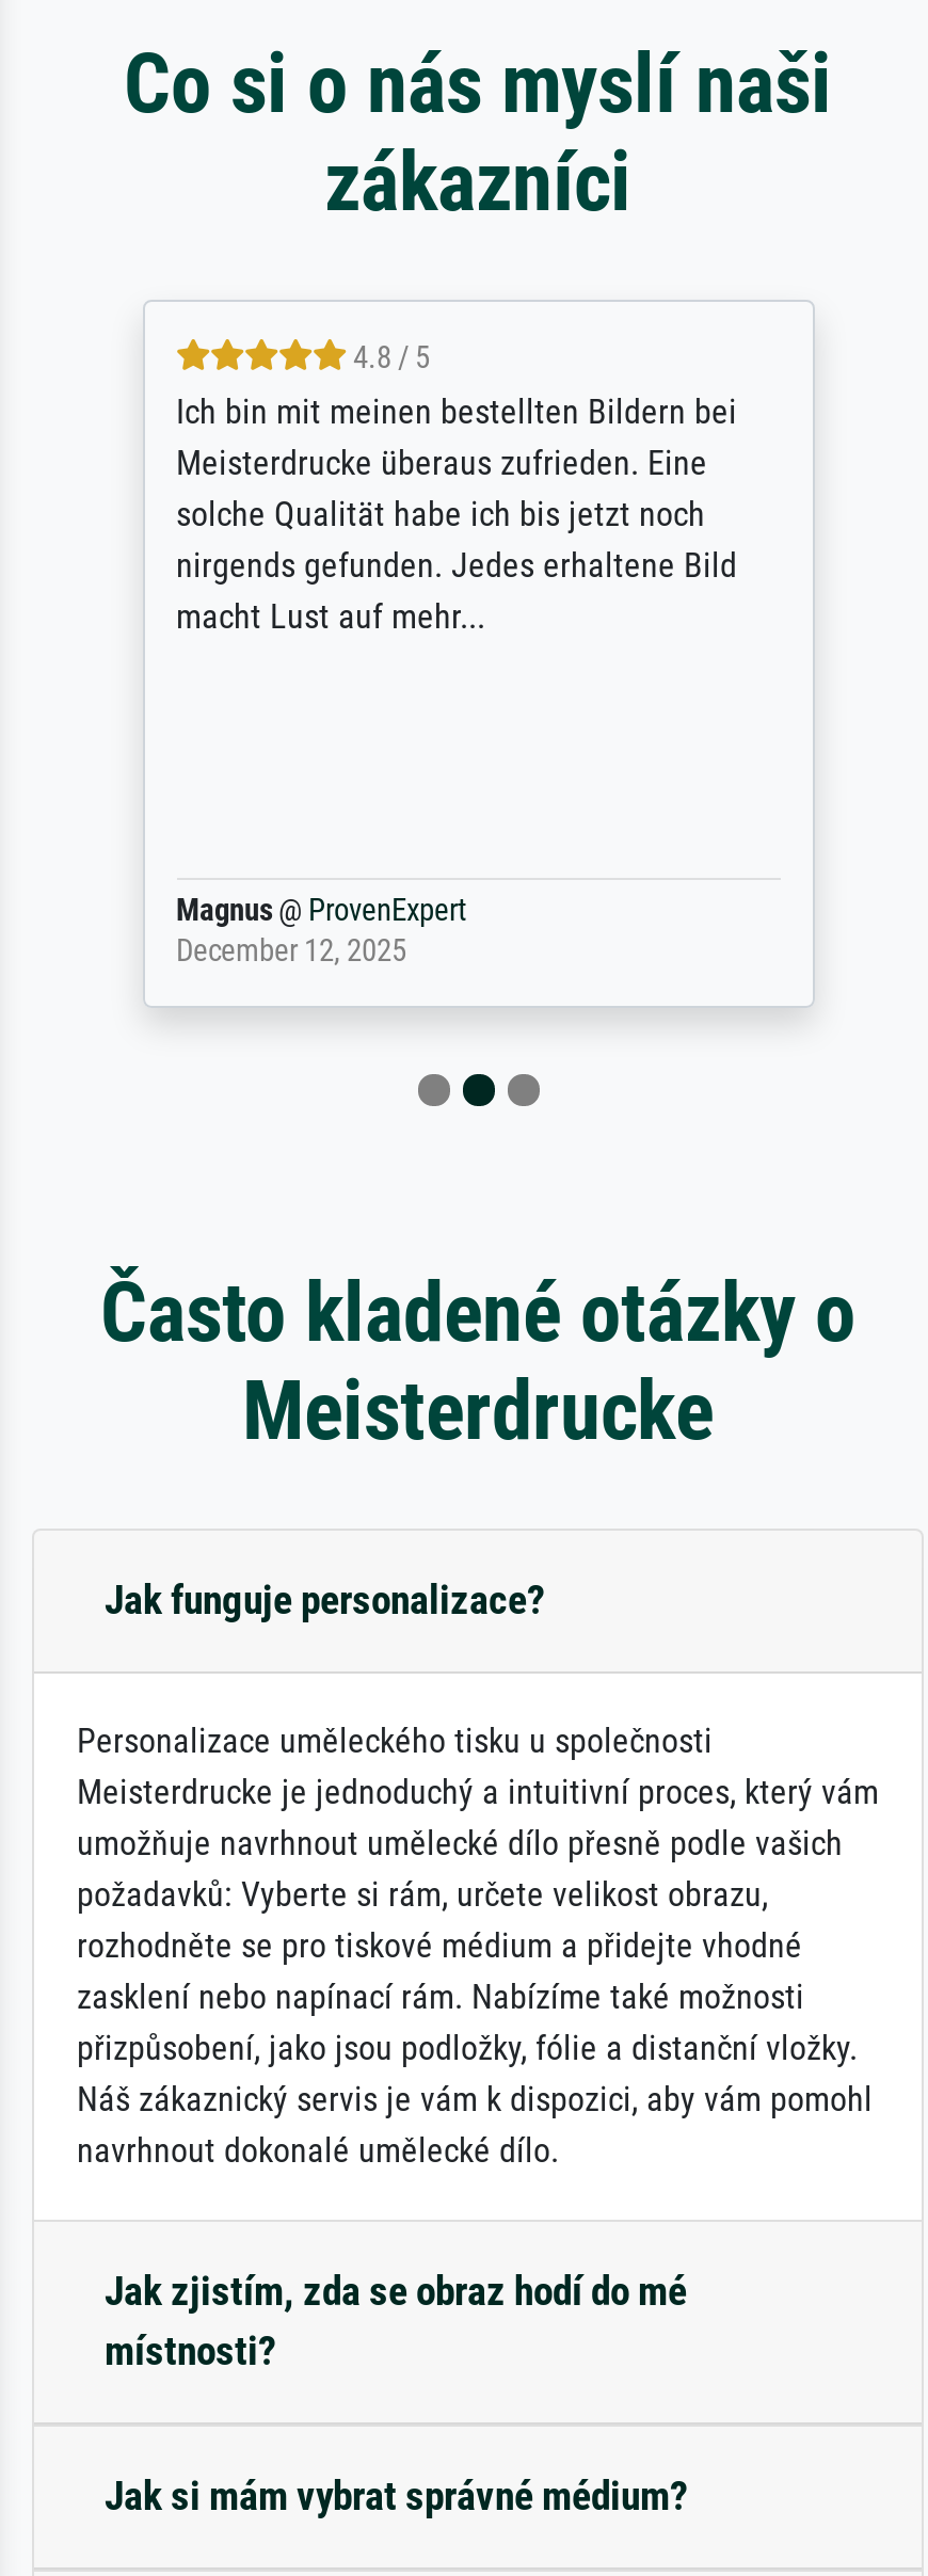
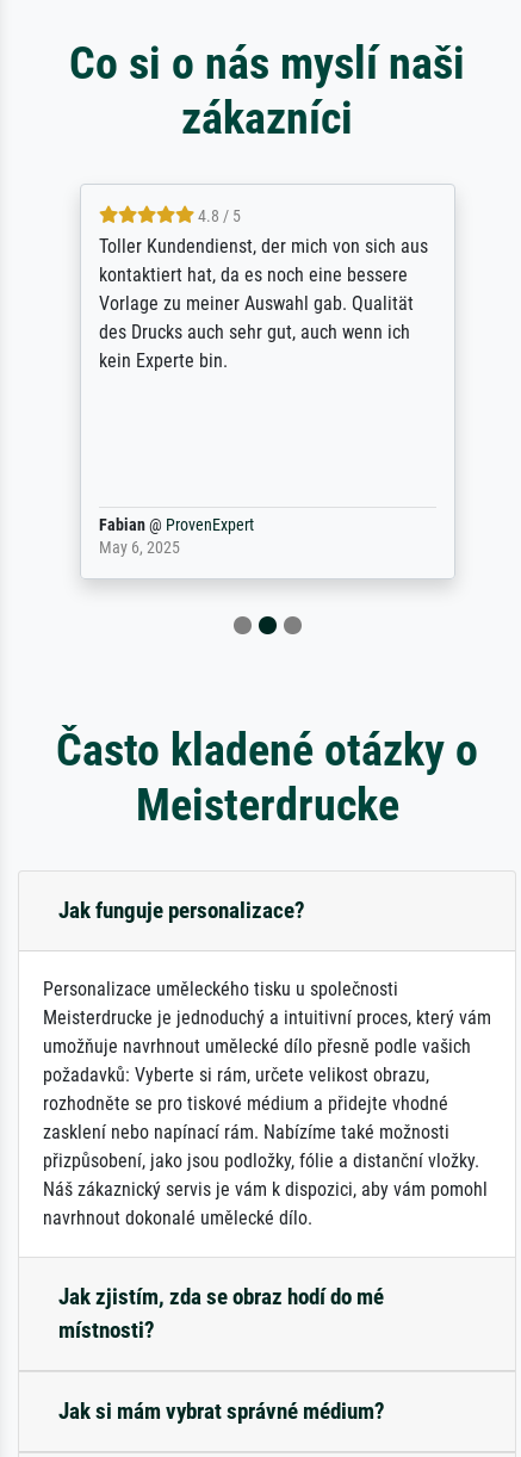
- Ich bin mit meinen bestellten Bildern bei
- Meisterdrucke überaus zufrieden. Eine
- solche Qualität habe ich bis jetzt noch
- nirgends gefunden. Jedes erhaltene Bild
- macht Lust auf mehr...
+ Toller Kundendienst, der mich von sich aus
+ kontaktiert hat, da es noch eine bessere
+ Vorlage zu meiner Auswahl gab. Qualität
+ des Drucks auch sehr gut, auch wenn ich
+ kein Experte bin.

- Magnus @ ProvenExpert
- December 12, 2025
+ Fabian @ ProvenExpert
+ May 6, 2025
